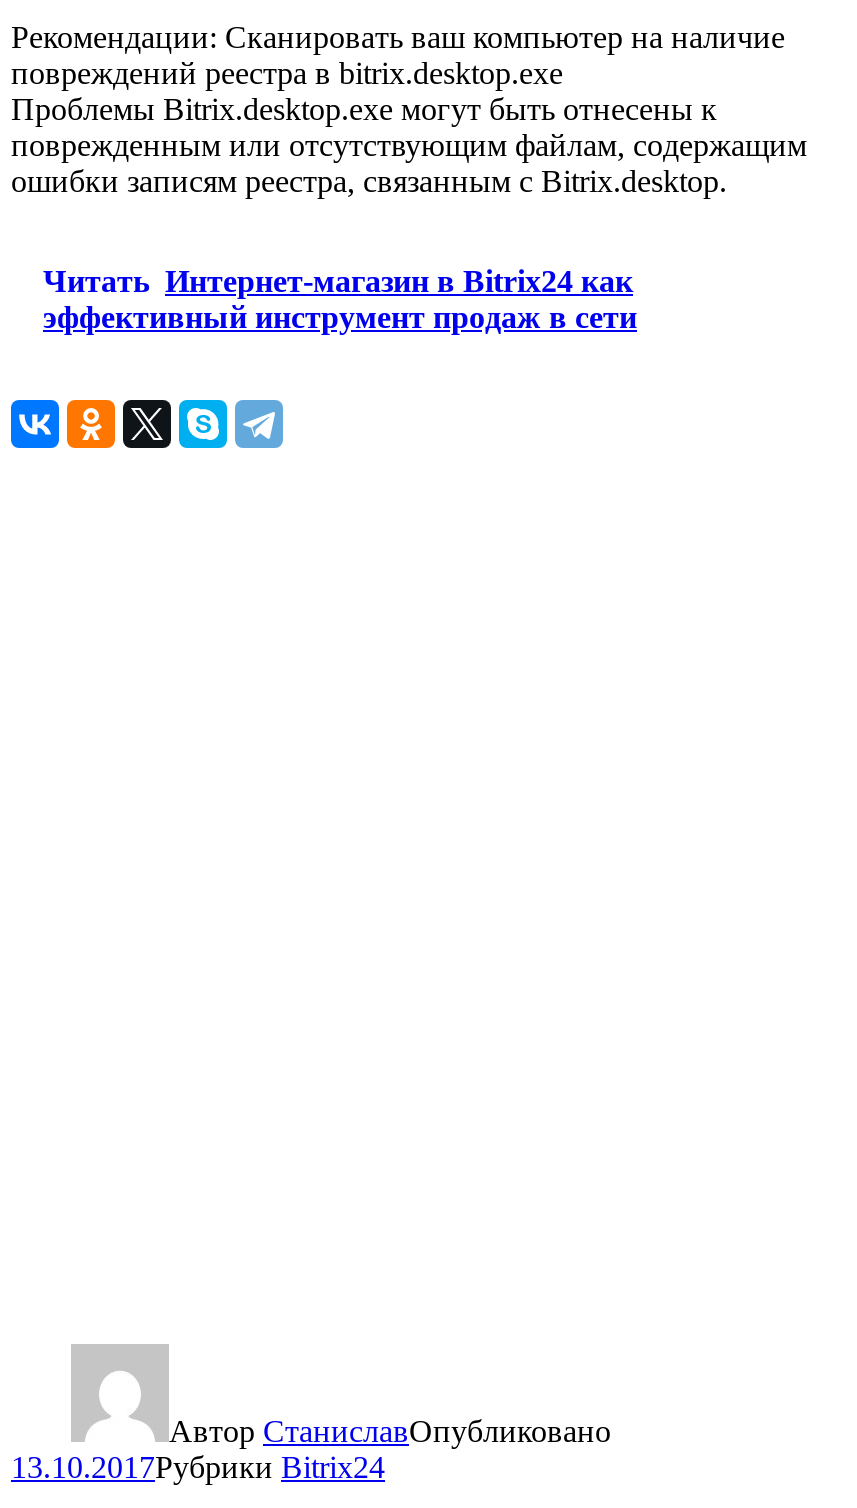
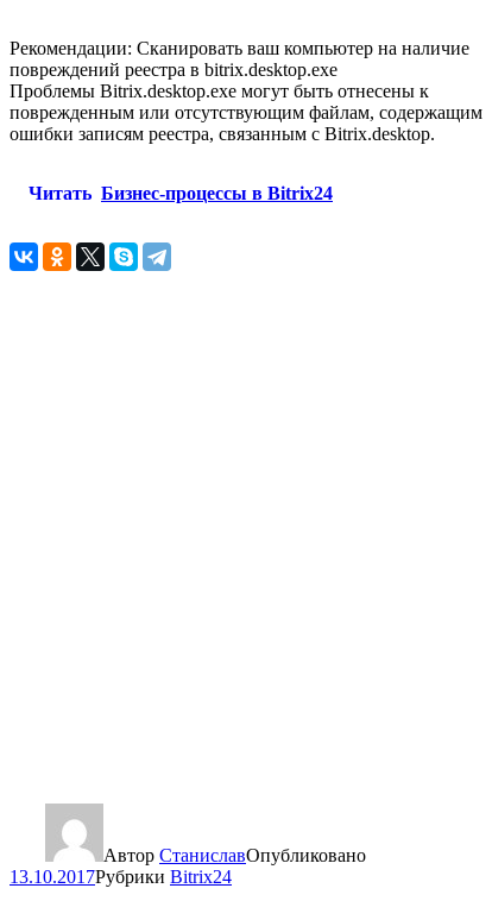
- Читать Интернет-магазин в Bitrix24 как
- эффективный инструмент продаж в сети
+ Читать Бизнес-процессы в Bitrix24
